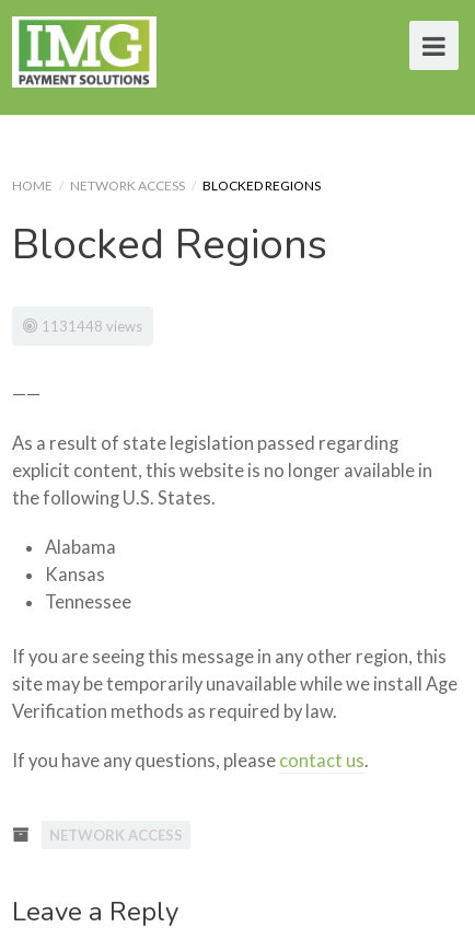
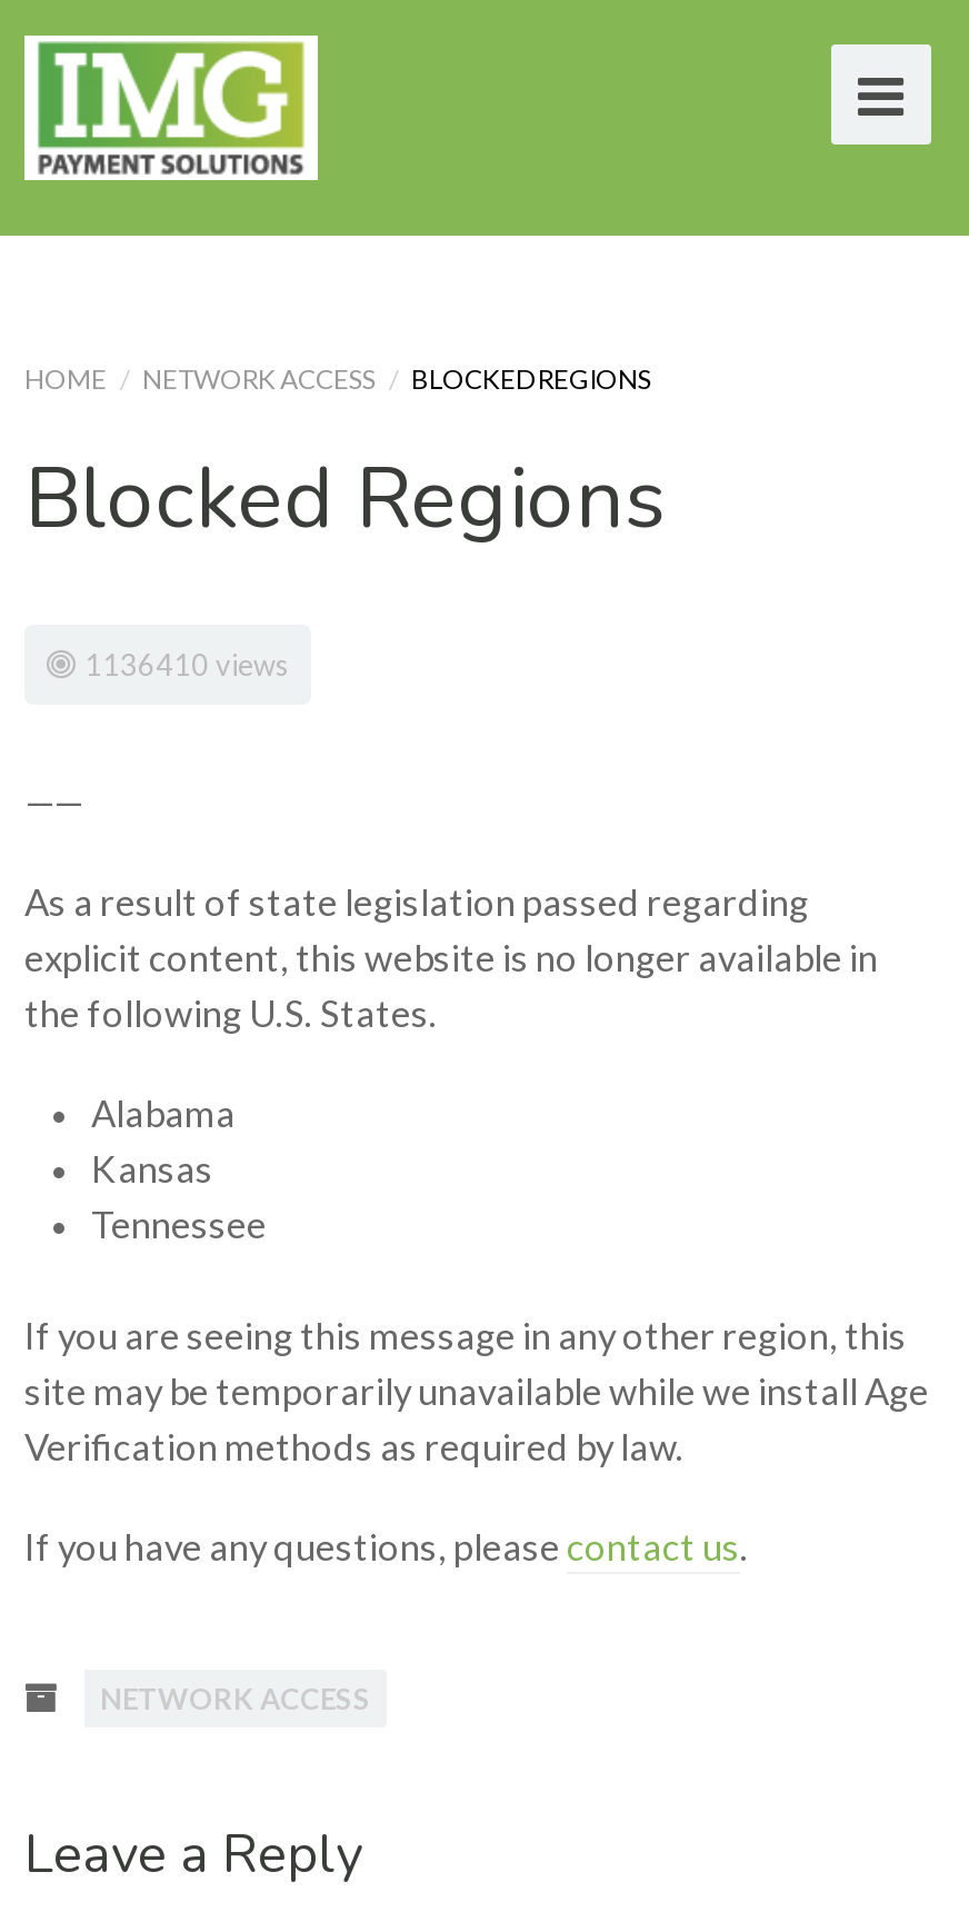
- 1131448 views
+ 1136410 views
